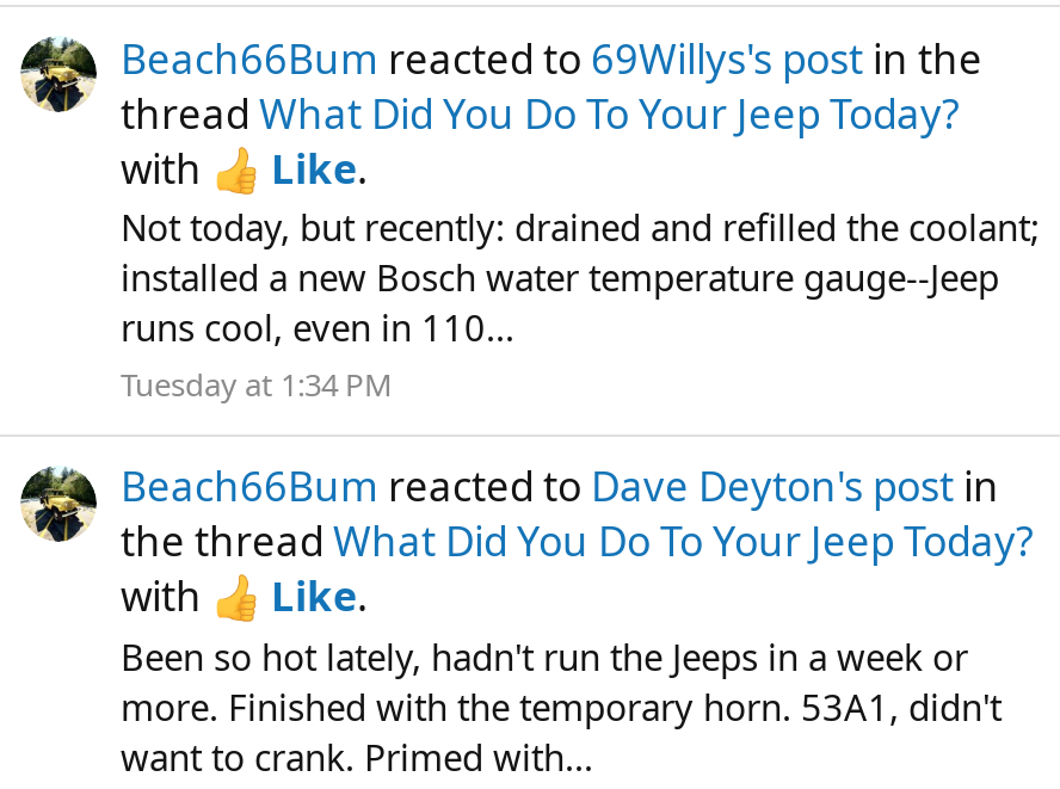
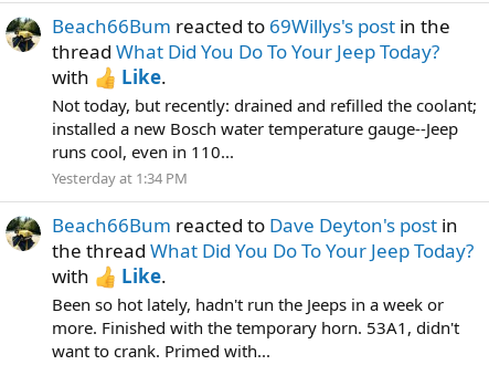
- Tuesday at 1:34 PM
+ Yesterday at 1:34 PM
